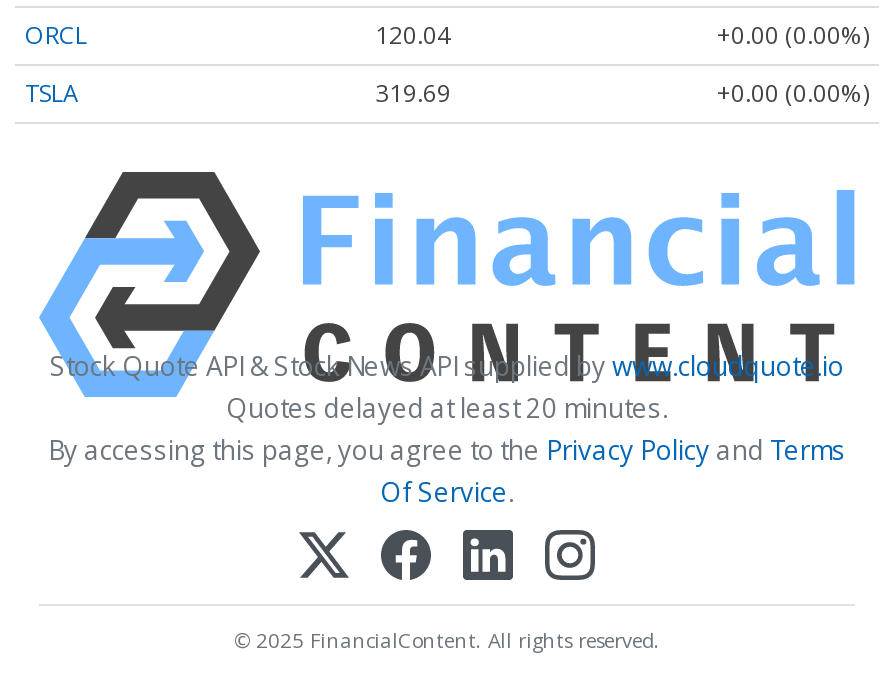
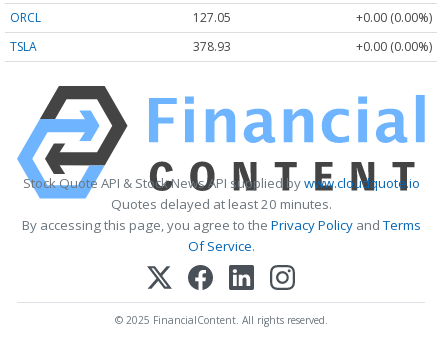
- 120.04
+ 127.05

- 319.69
+ 378.93
